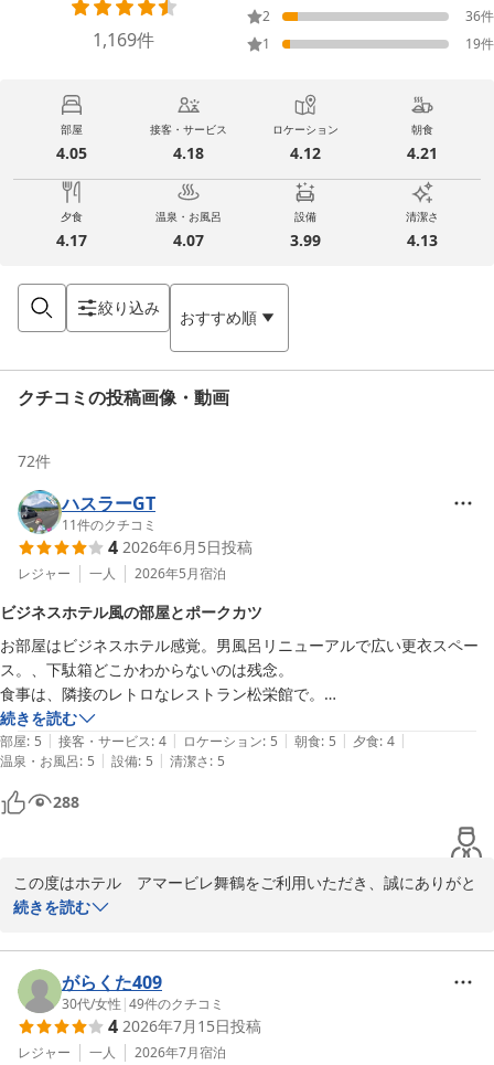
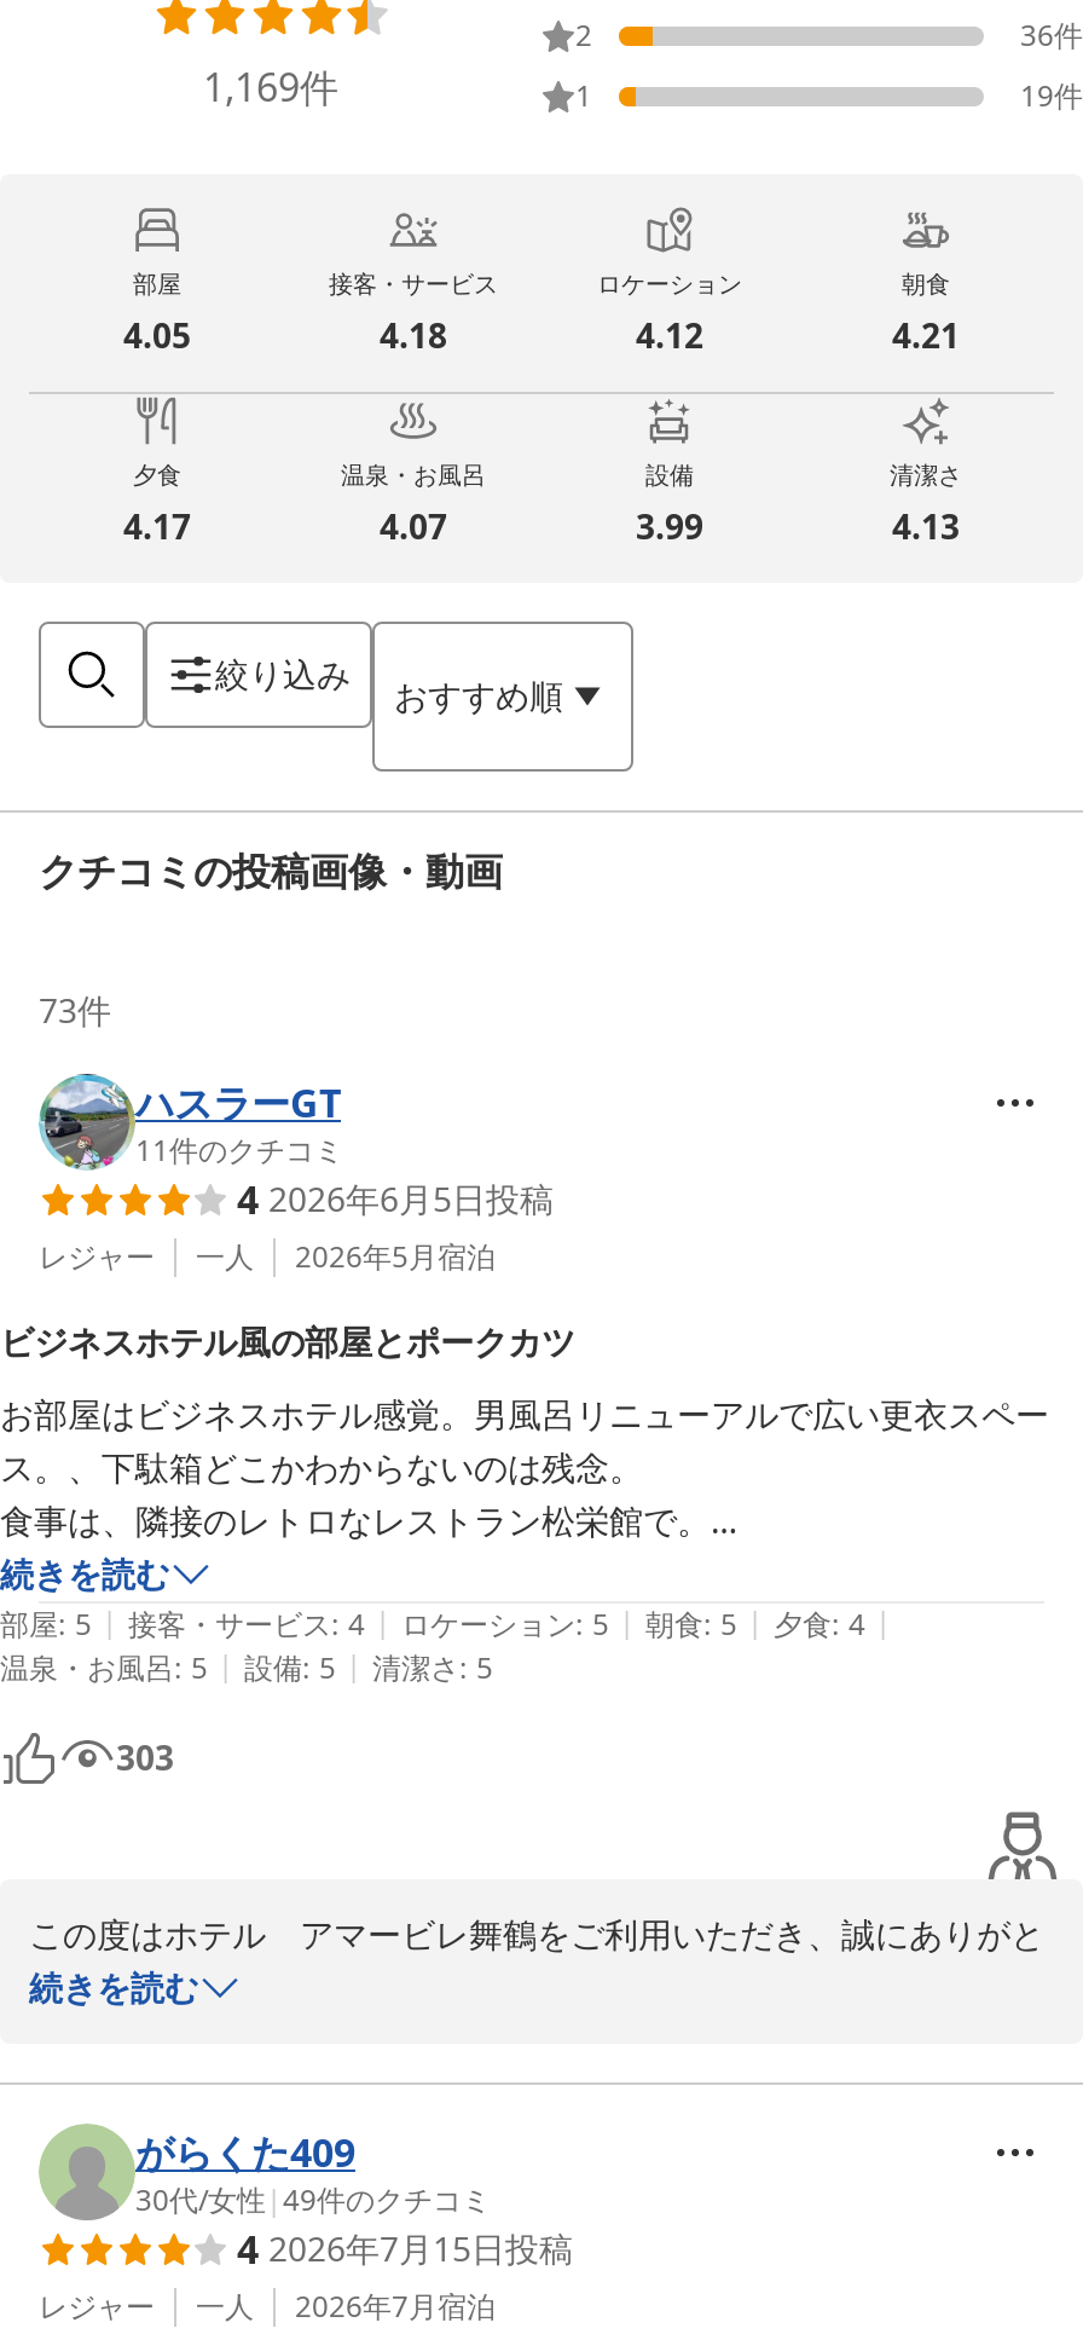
- 72件
+ 73件

- 288
+ 303
